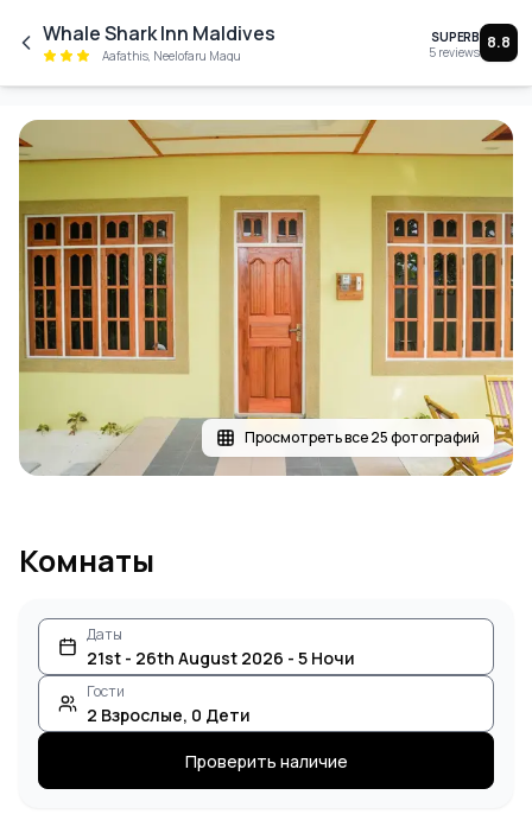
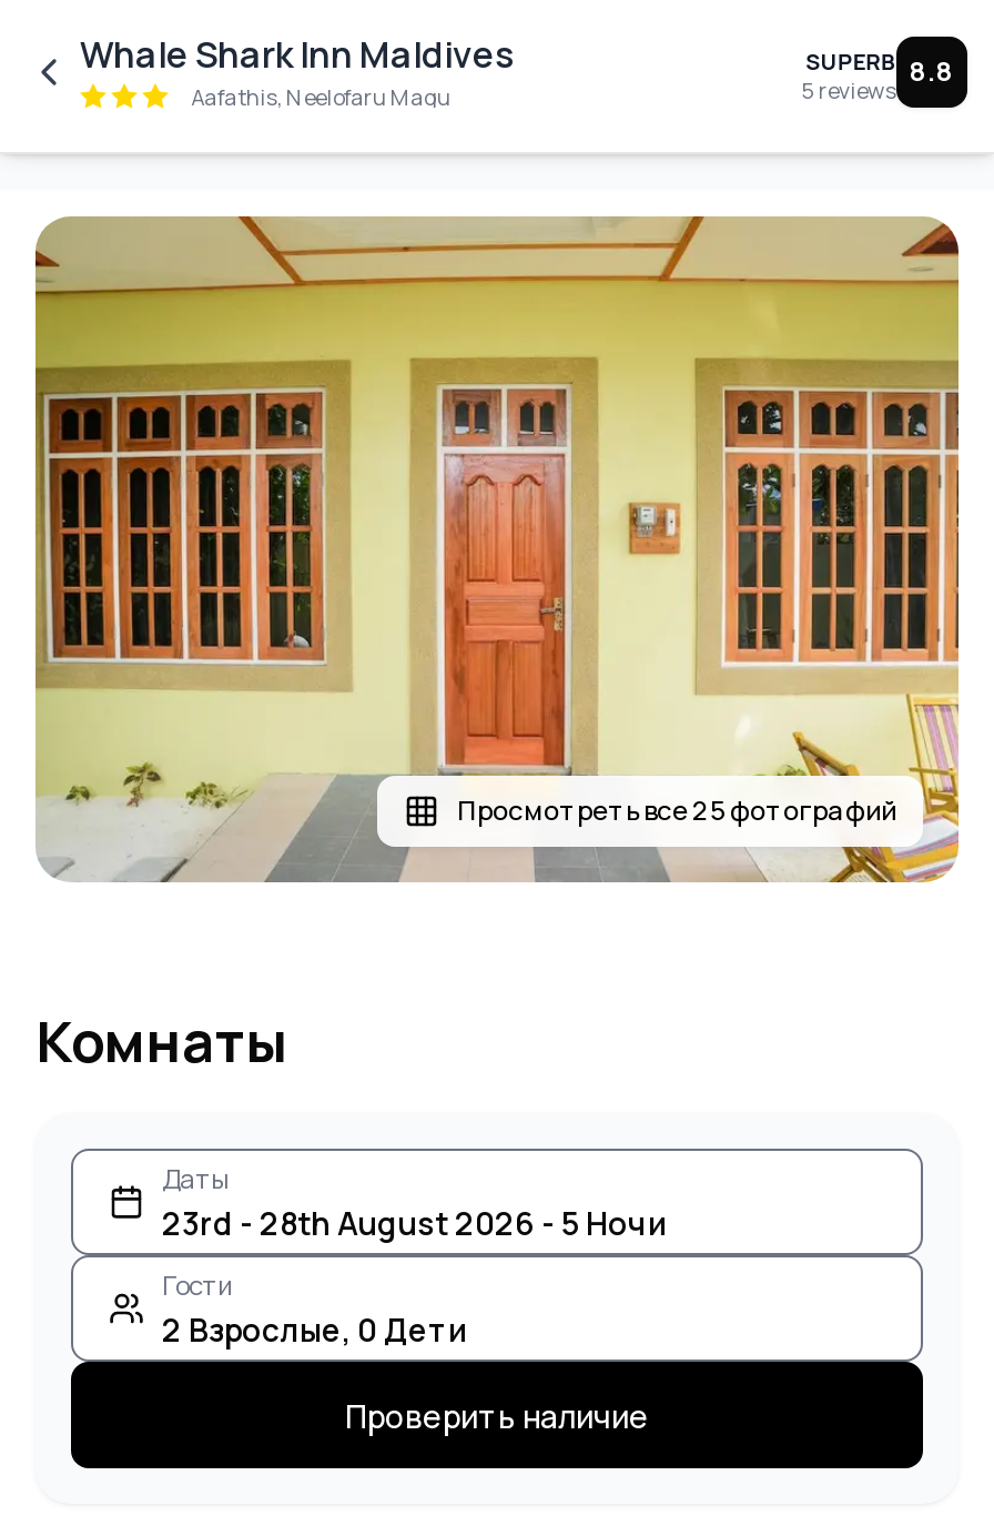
- 21st - 26th August 2026 - 5 Ночи
+ 23rd - 28th August 2026 - 5 Ночи
